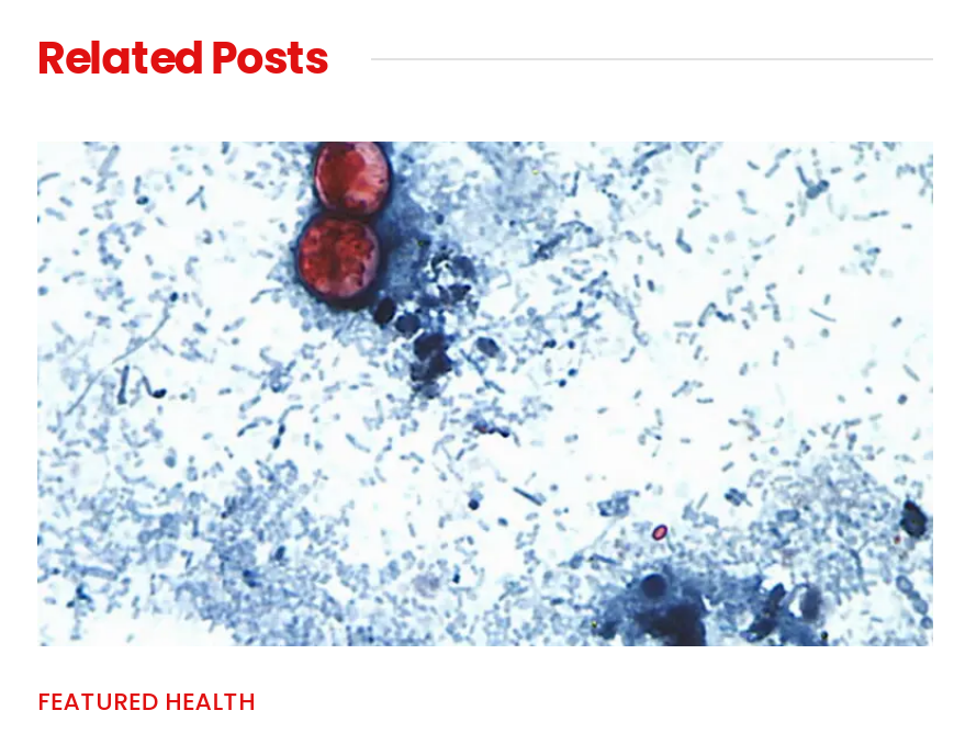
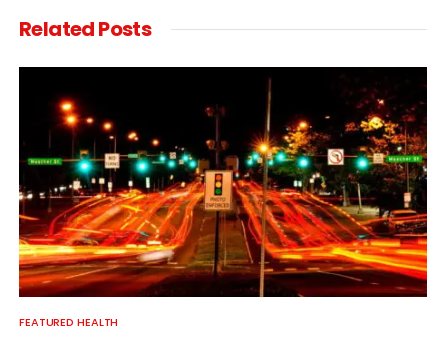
- [image]
+ [image]
